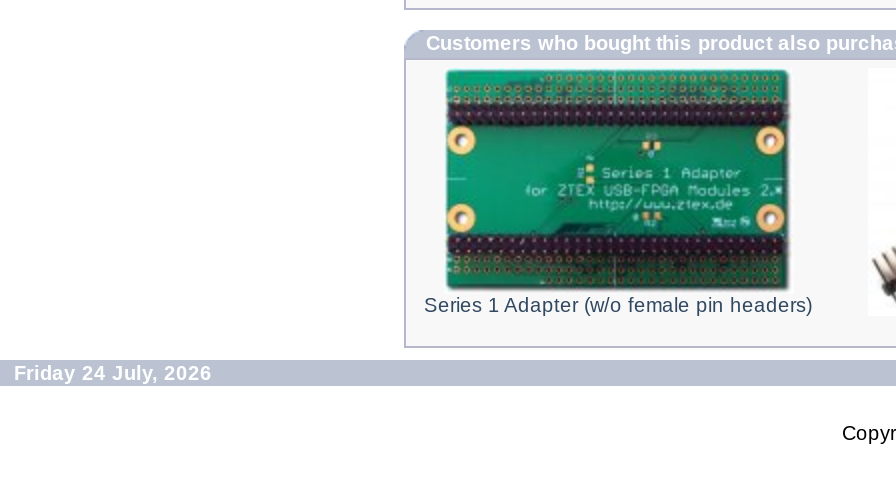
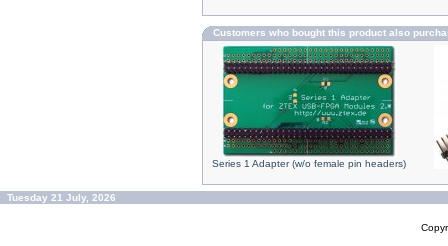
- Friday 24 July, 2026
+ Tuesday 21 July, 2026
